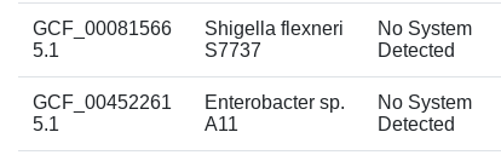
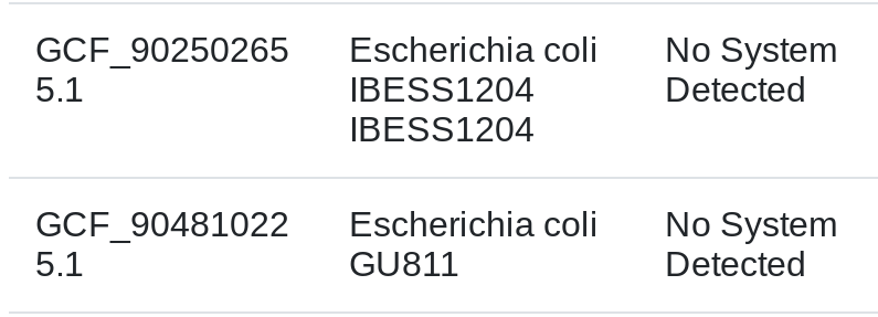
- GCF_00081566
+ GCF_90250265

- Shigella flexneri
- S7737
+ Escherichia coli
+ IBESS1204
+ IBESS1204

- GCF_00452261
+ GCF_90481022

- Enterobacter sp.
- A11
+ Escherichia coli
+ GU811
